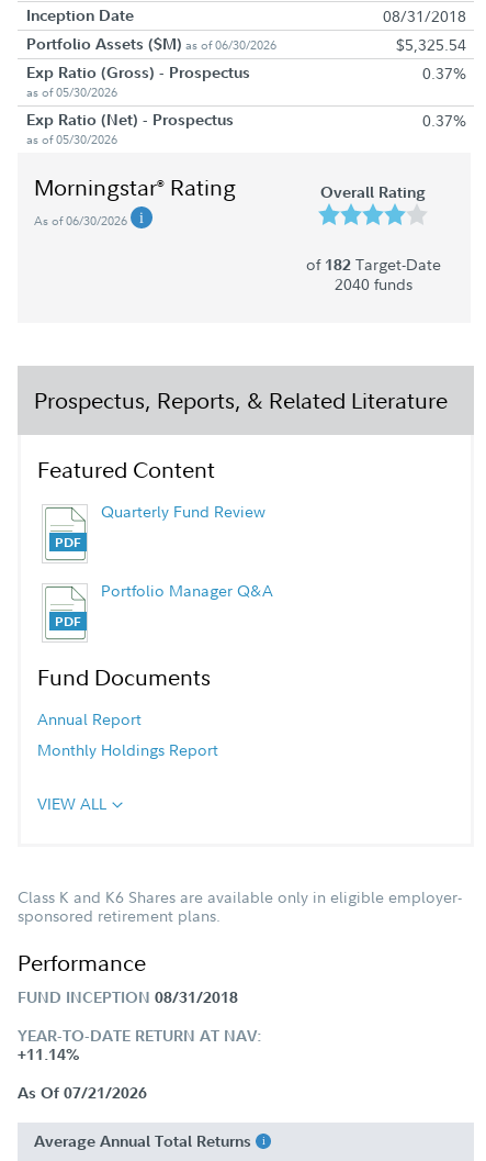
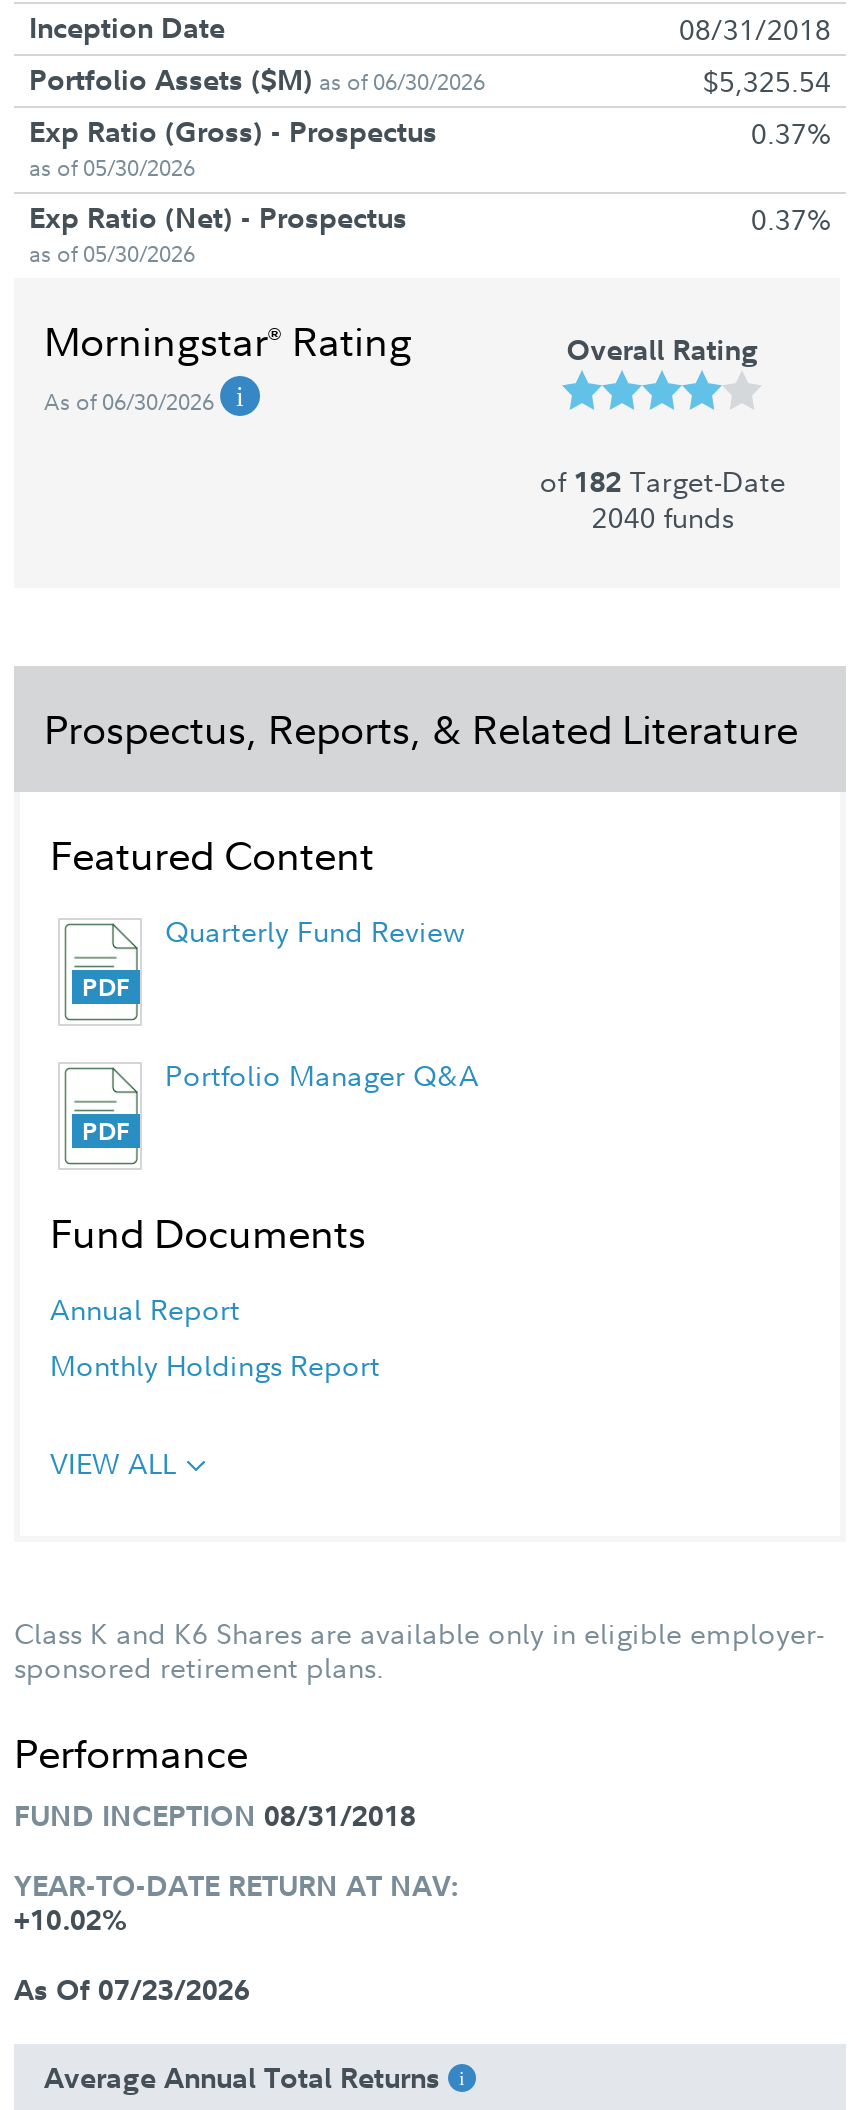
- +11.14%
+ +10.02%

- As Of 07/21/2026
+ As Of 07/23/2026
